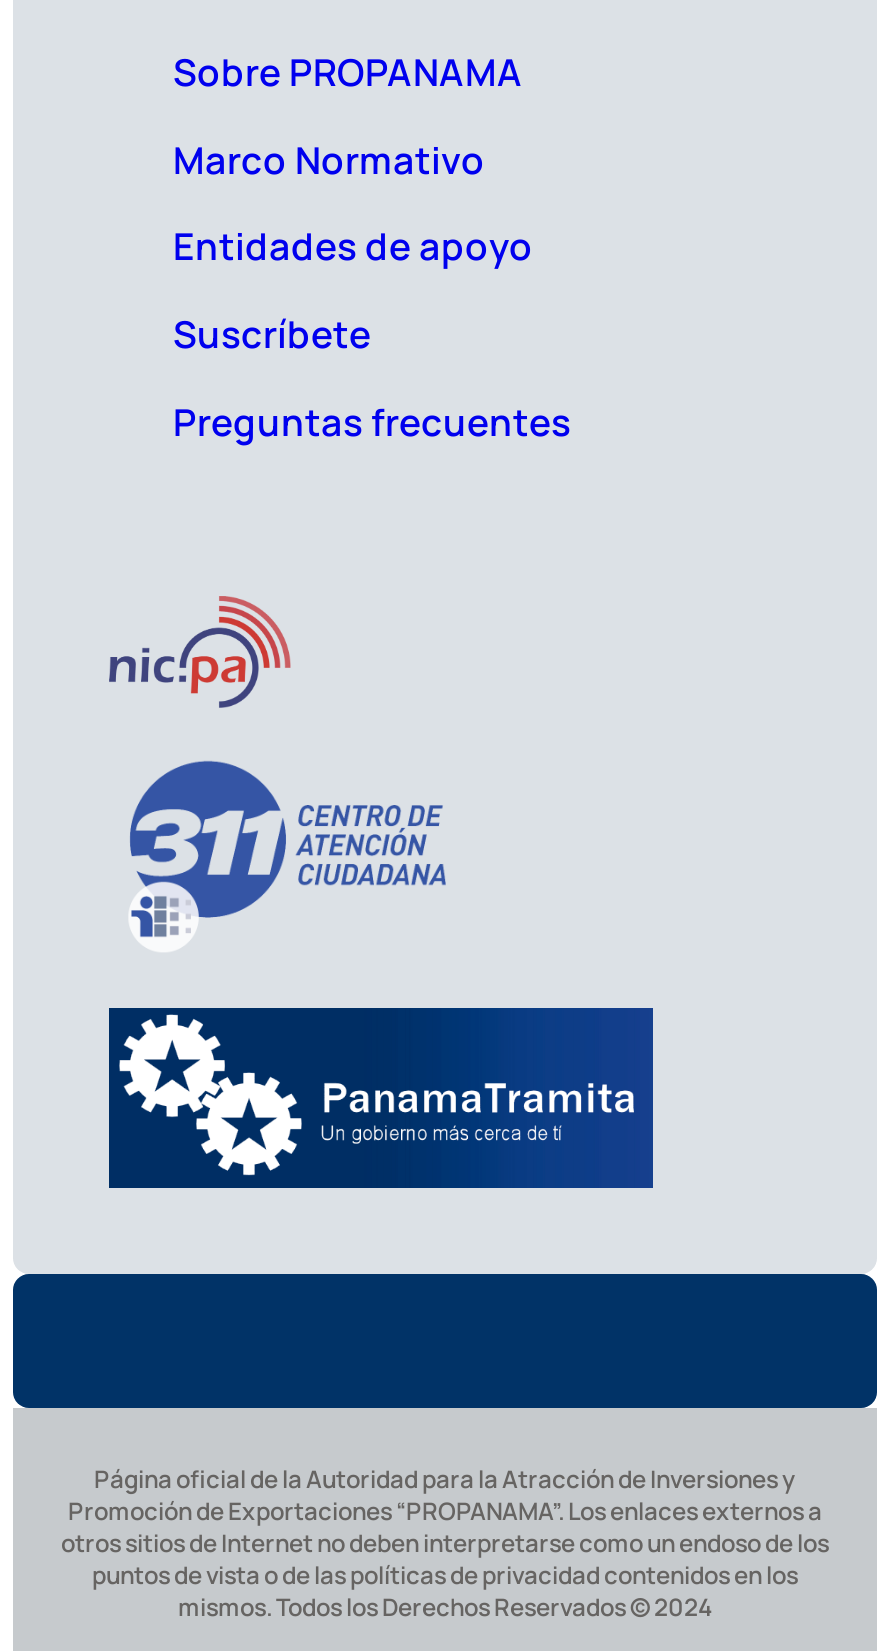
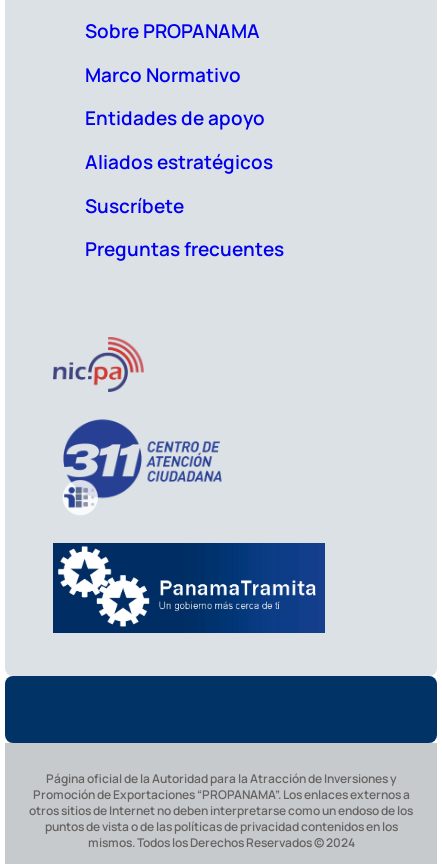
+ Aliados estratégicos
